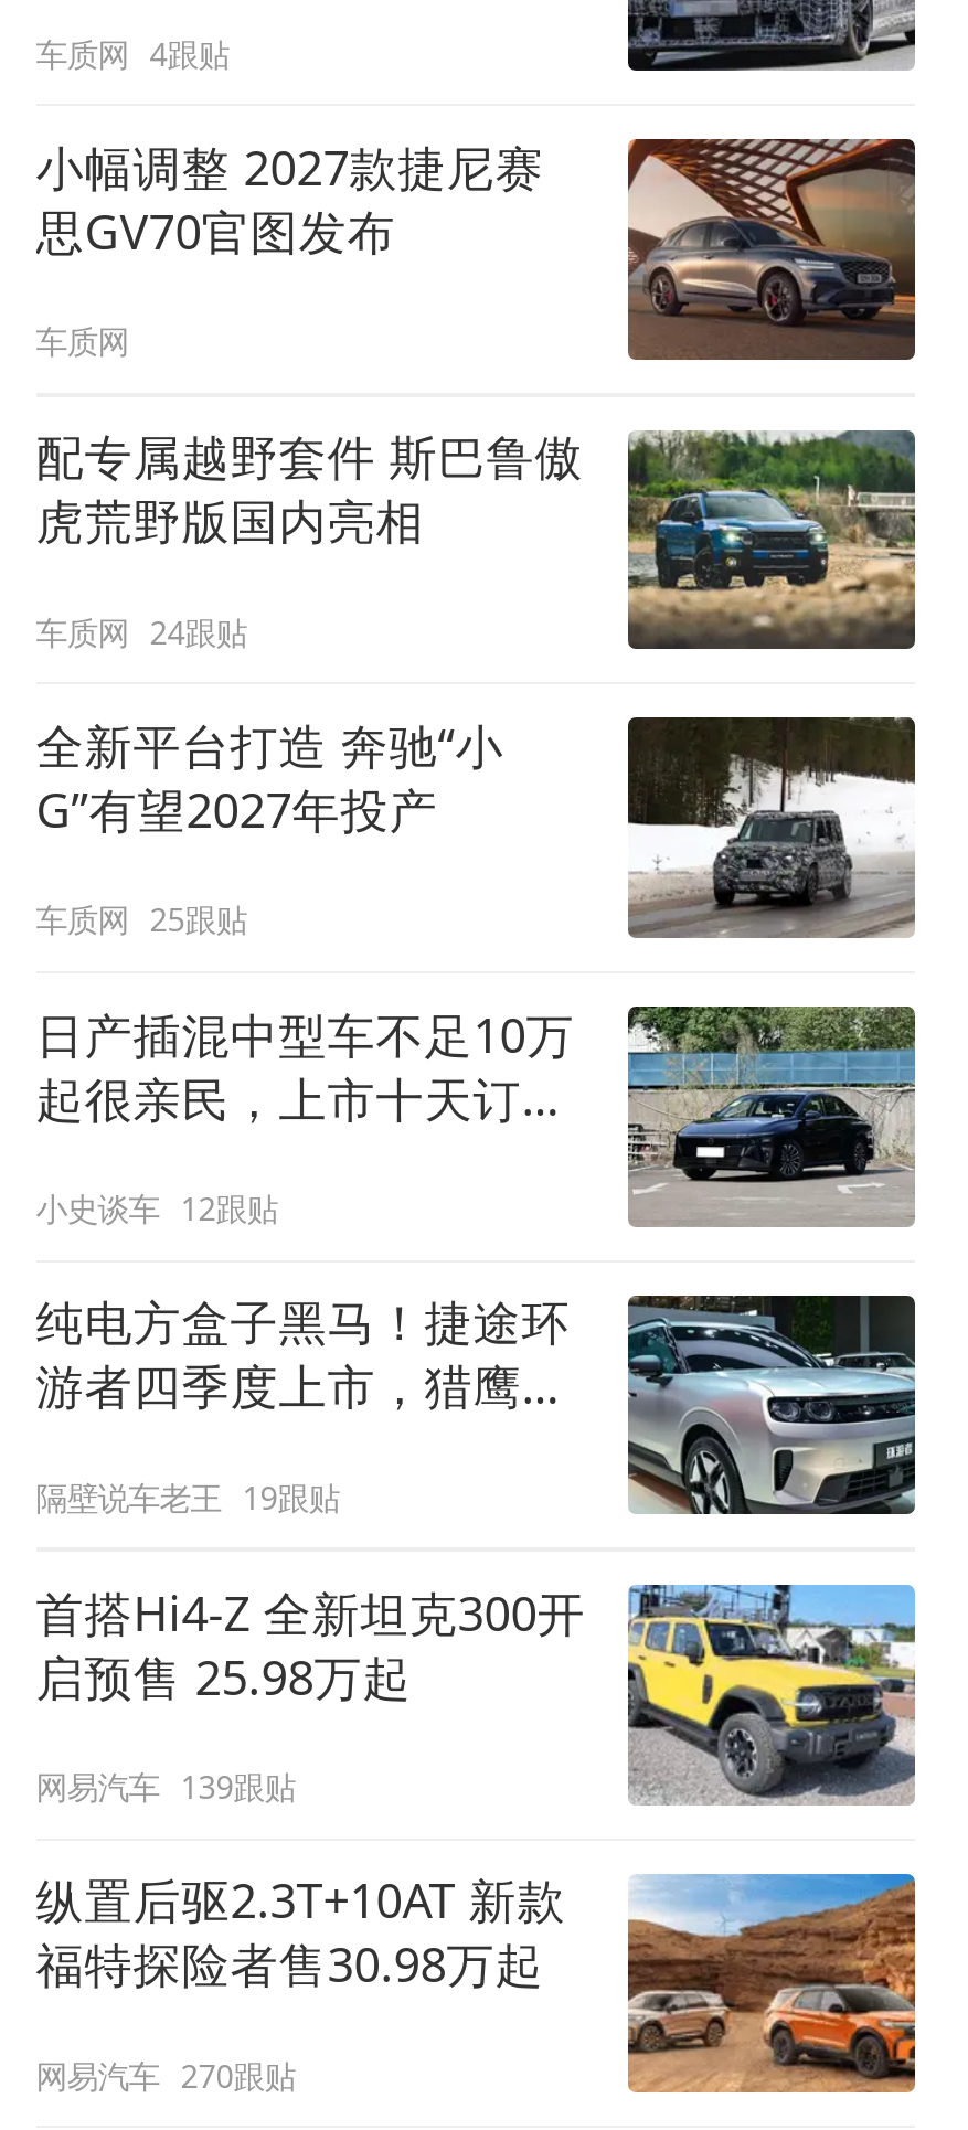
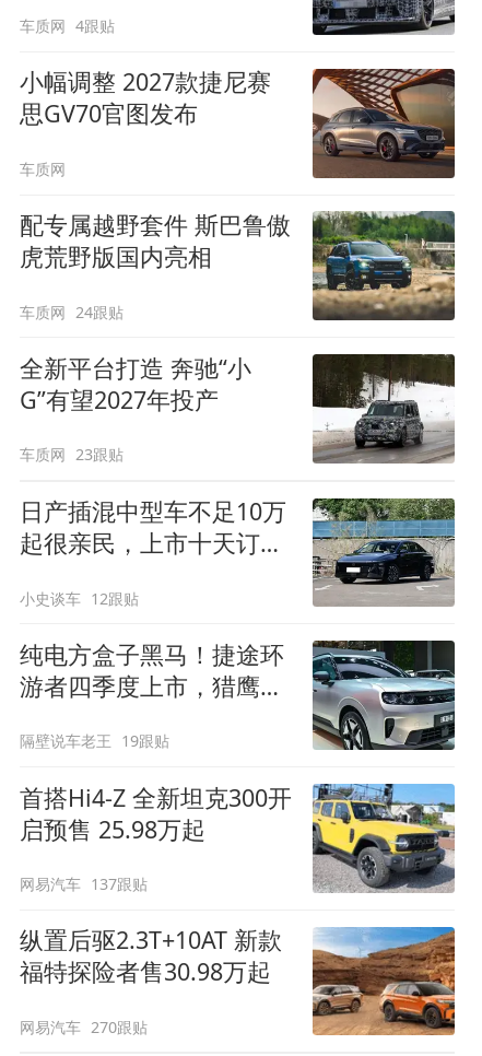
- 车质网 25跟贴
+ 车质网 23跟贴

- 网易汽车 139跟贴
+ 网易汽车 137跟贴
